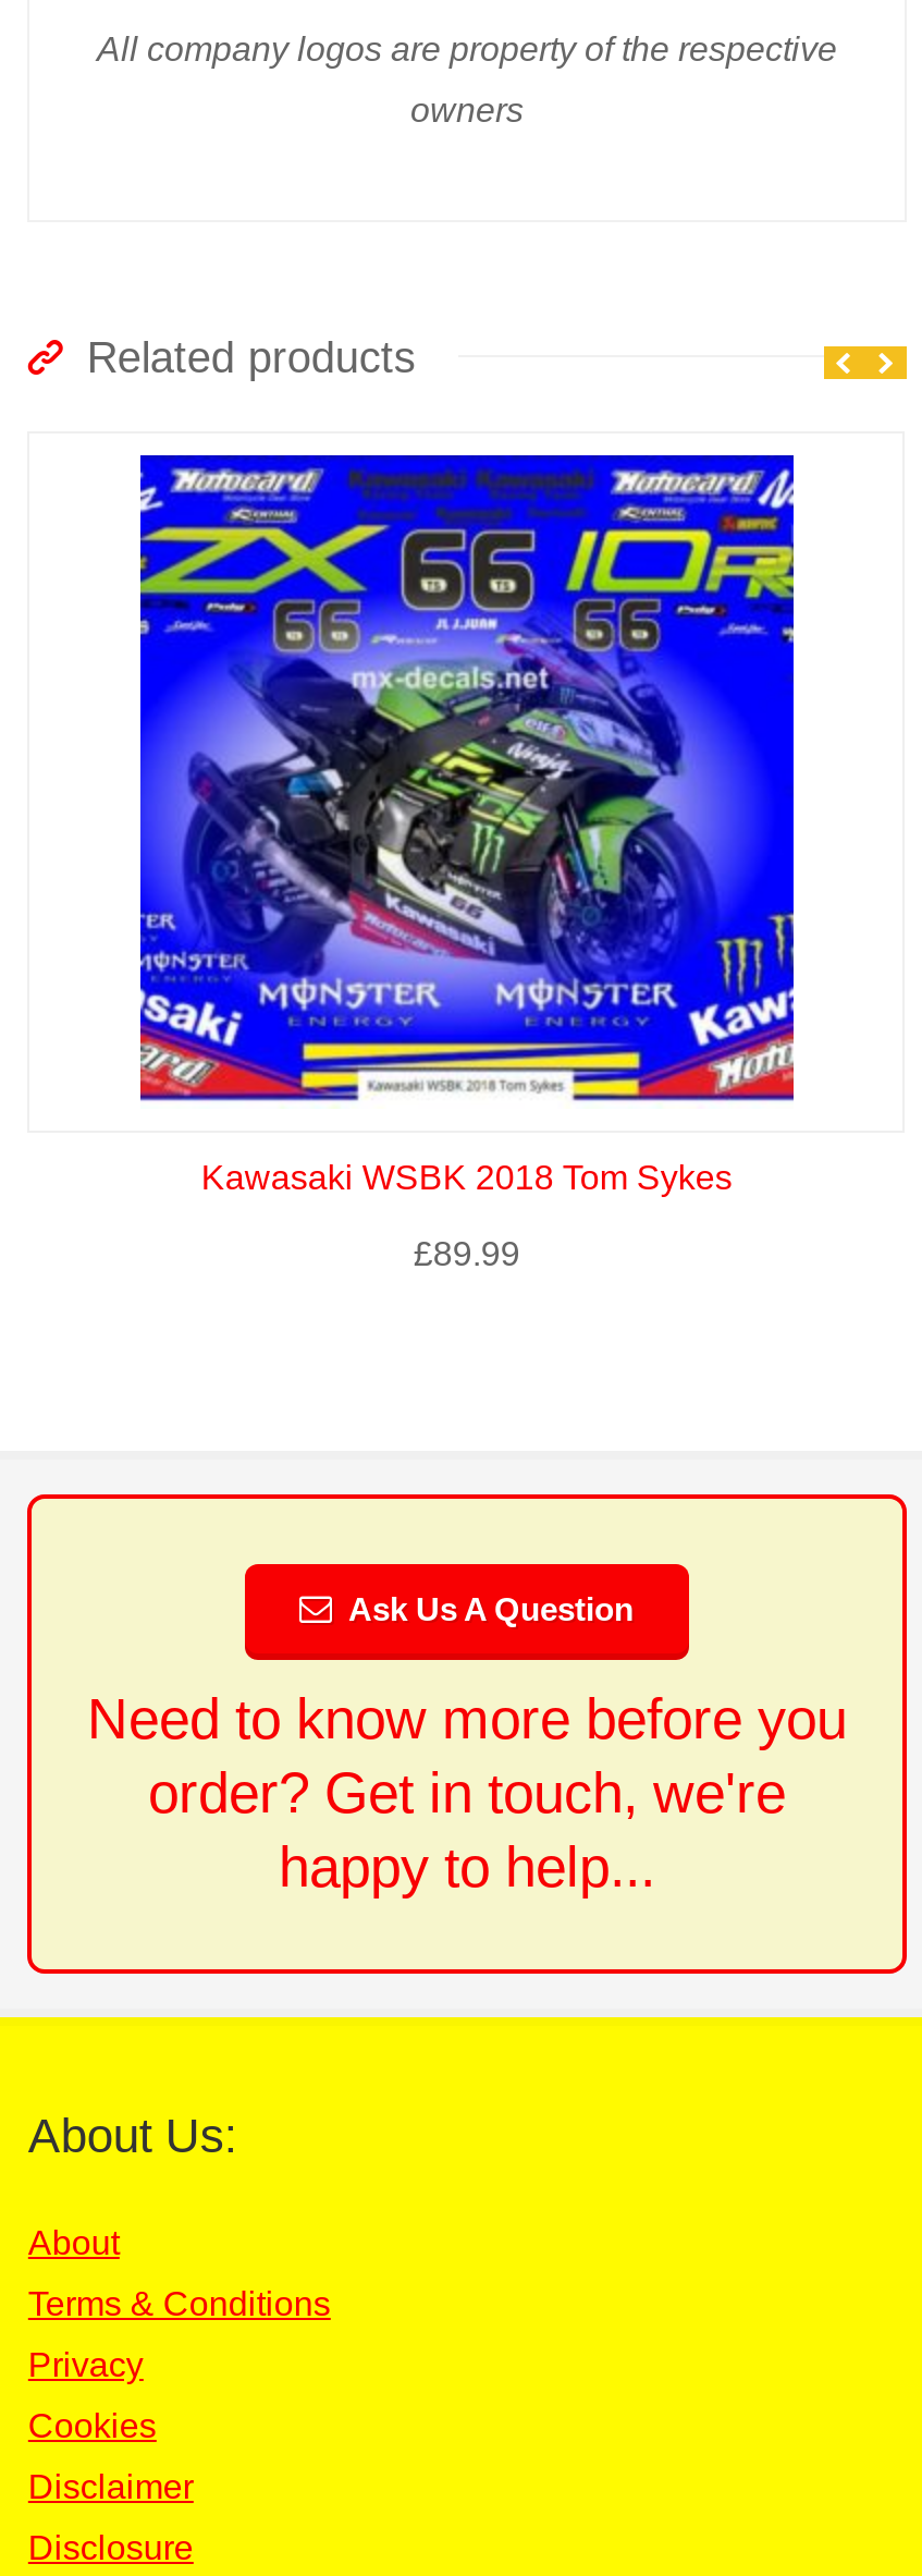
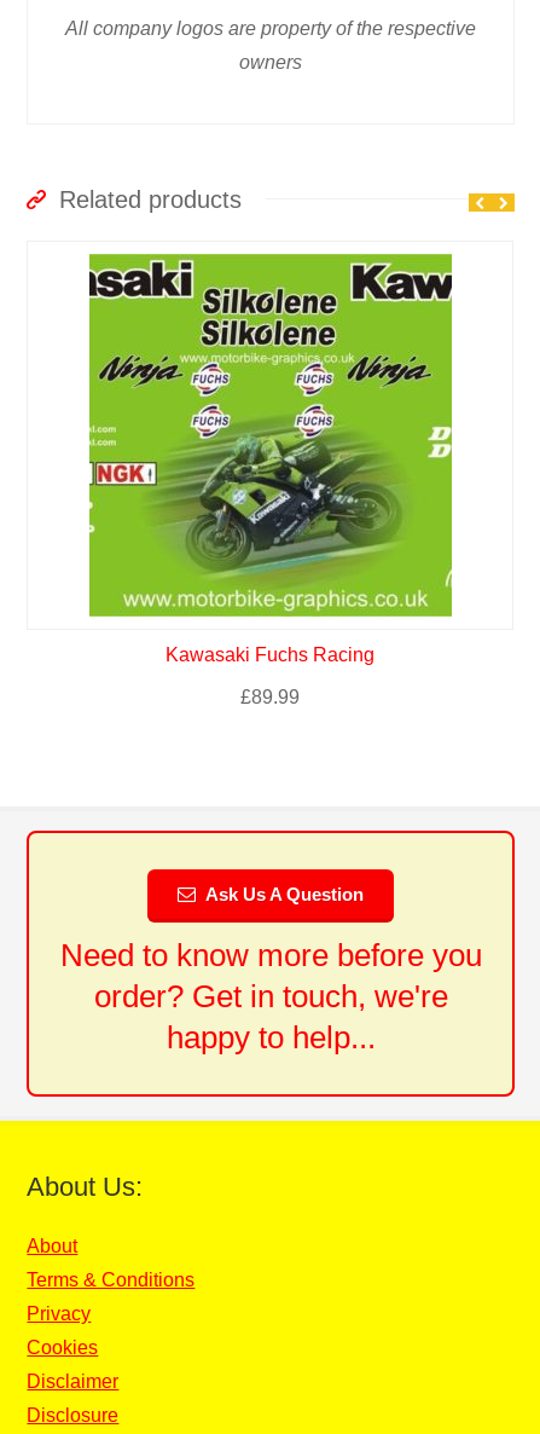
- [image]
- Kawasaki WSBK 2018 Tom Sykes
+ [image]
+ Kawasaki Fuchs Racing
